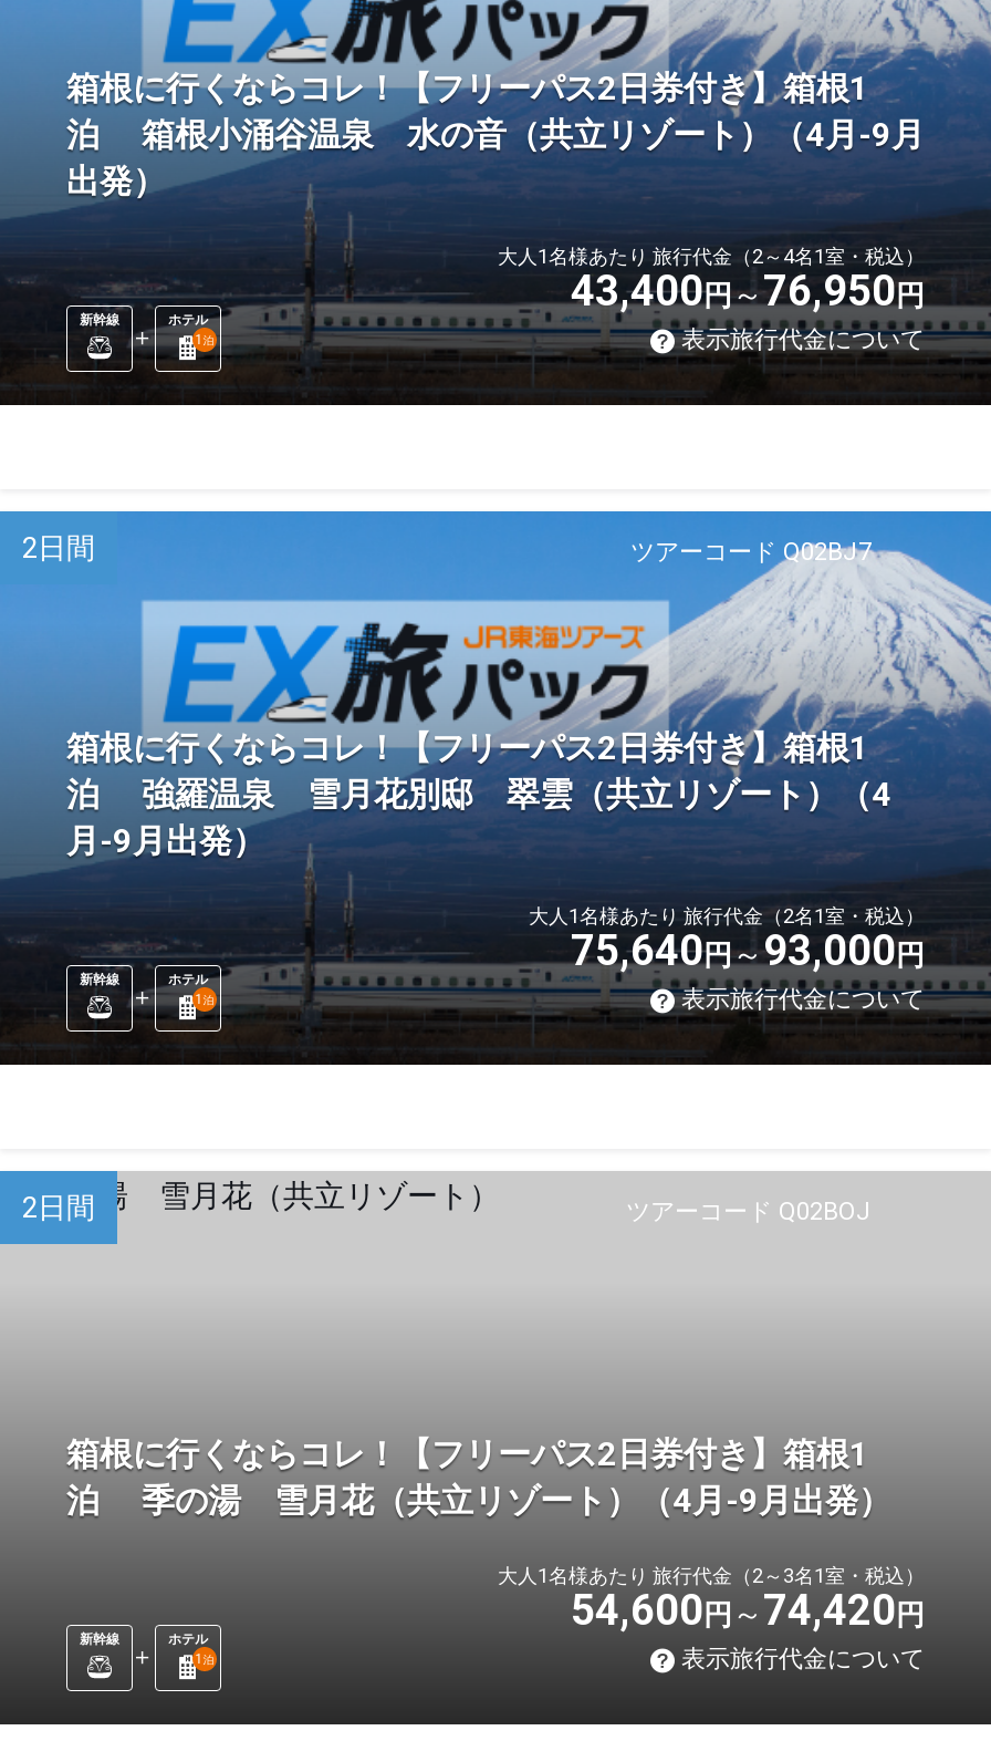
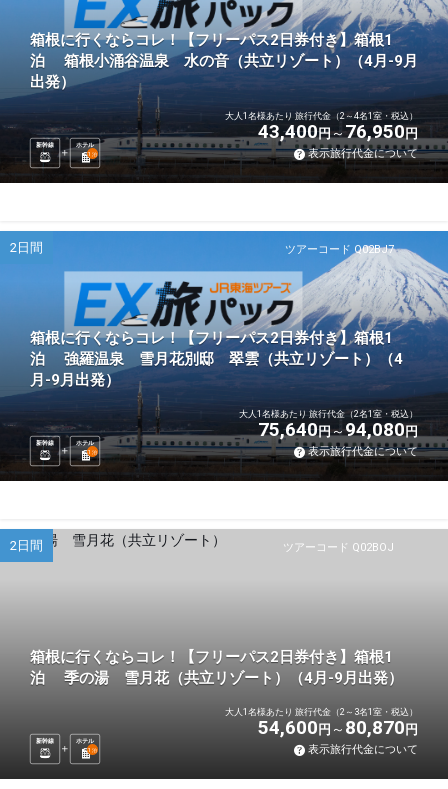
- 75,640円 93,000円
+ 75,640円 94,080円

- 54,600円 74,420円
+ 54,600円 80,870円
